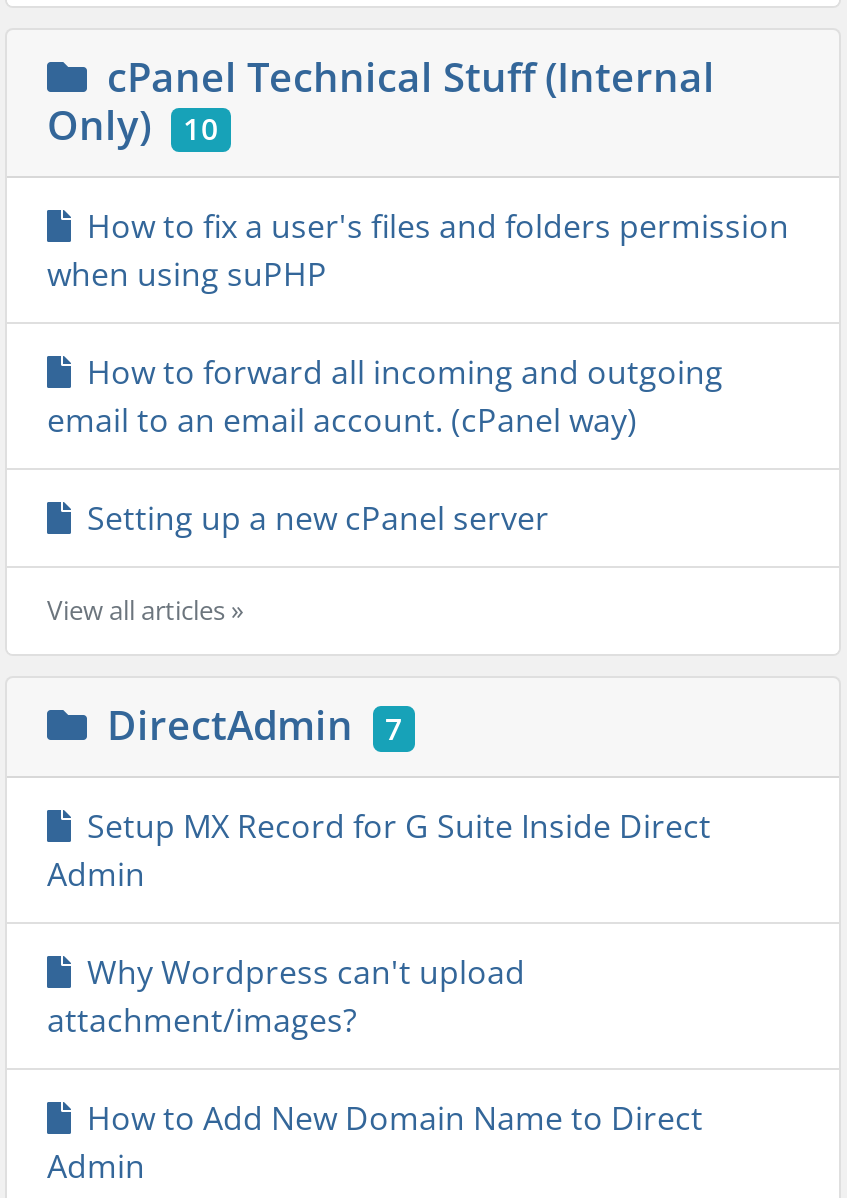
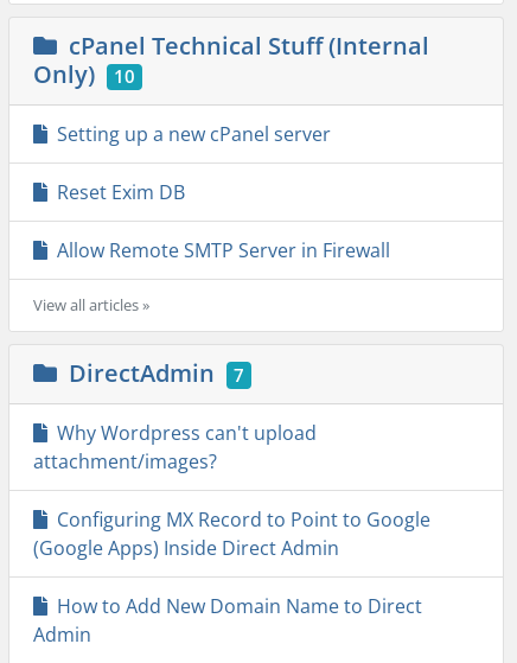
- How to fix a user's files and folders permission
- when using suPHP
- How to forward all incoming and outgoing
- email to an email account. (cPanel way)

moved up: Setting up a new cPanel server

+ Reset Exim DB
+ Allow Remote SMTP Server in Firewall

- Setup MX Record for G Suite Inside Direct
- Admin

moved up: Why Wordpress can't upload | attachment/images?

+ Configuring MX Record to Point to Google
+ (Google Apps) Inside Direct Admin
